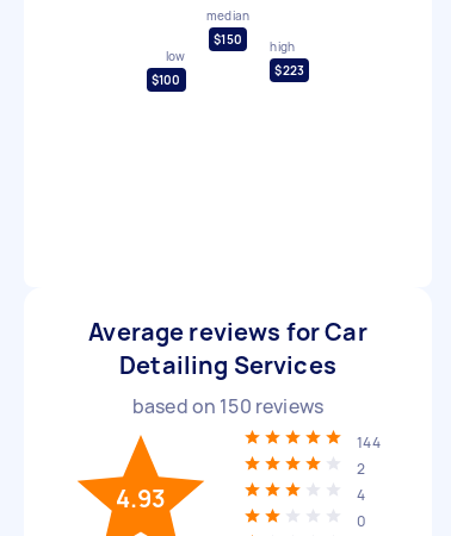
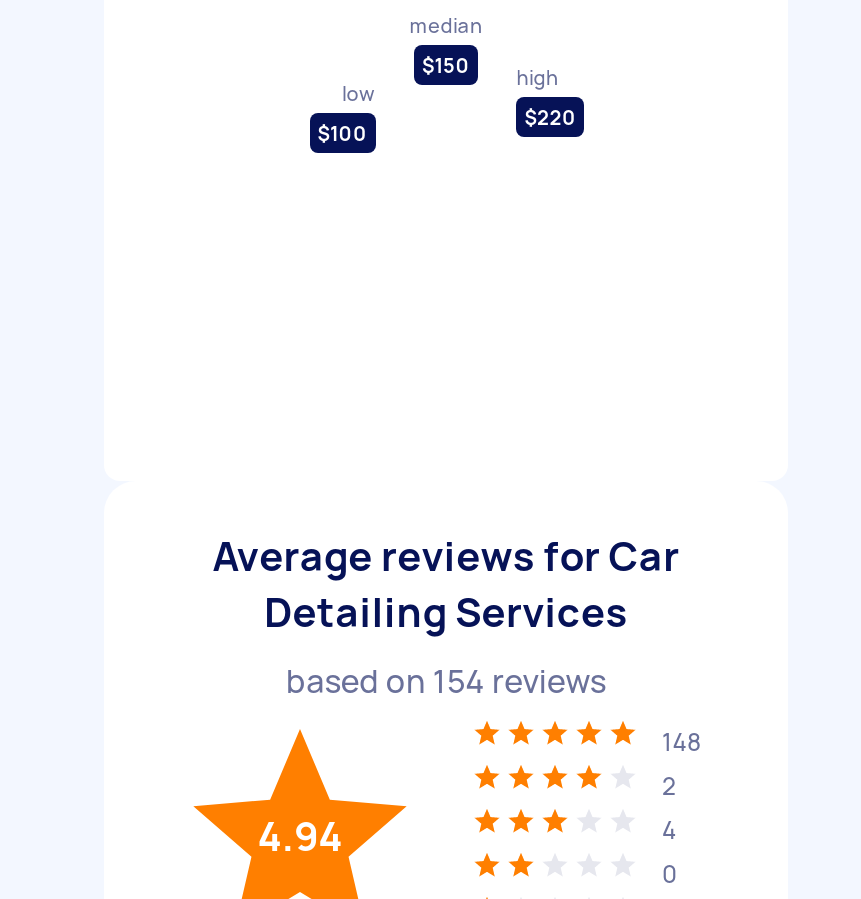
- $223
+ $220

- based on 150 reviews
+ based on 154 reviews

- 144
+ 148

- 4.93
+ 4.94
